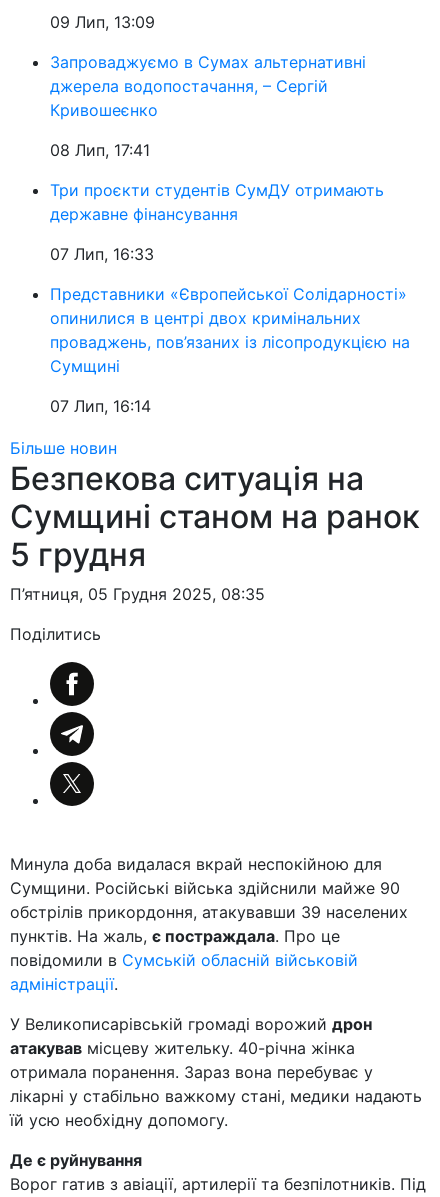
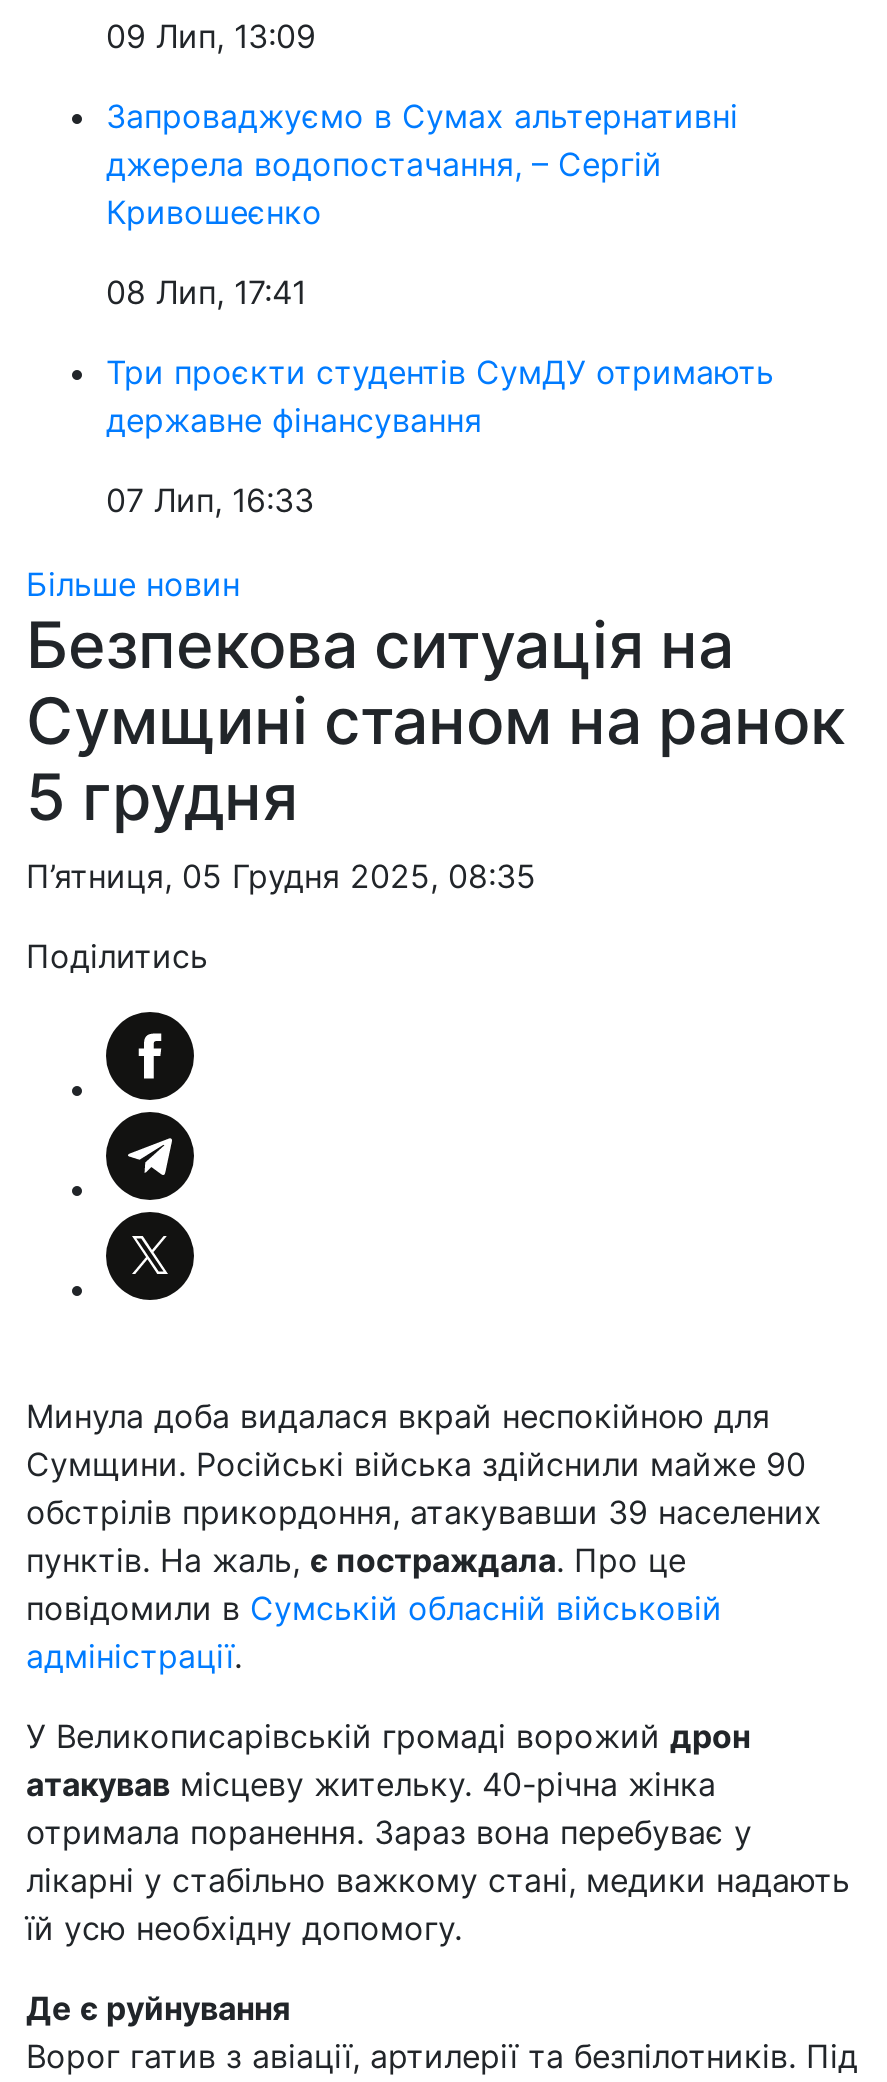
- Представники «Європейської Солідарності»
- опинилися в центрі двох кримінальних
- проваджень, пов’язаних із лісопродукцією на
- Сумщині
- 07 Лип, 16:14
